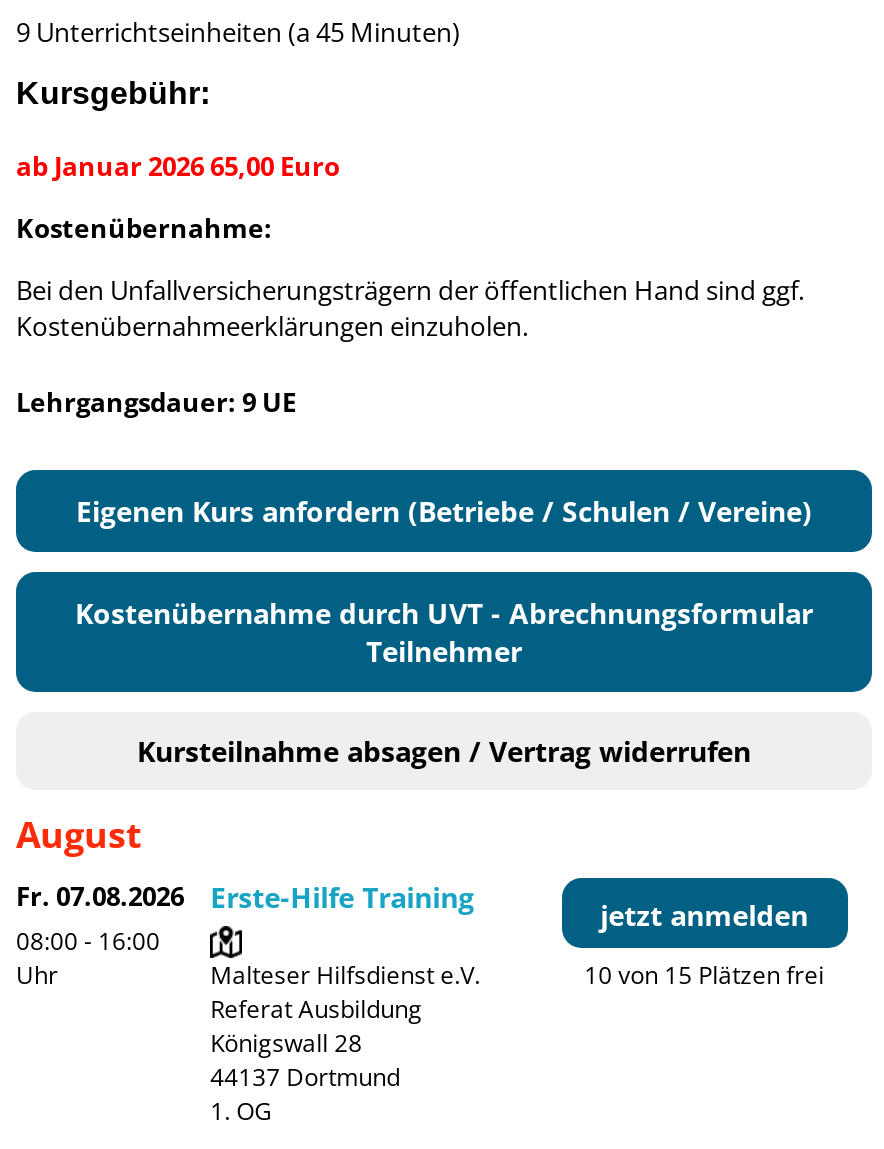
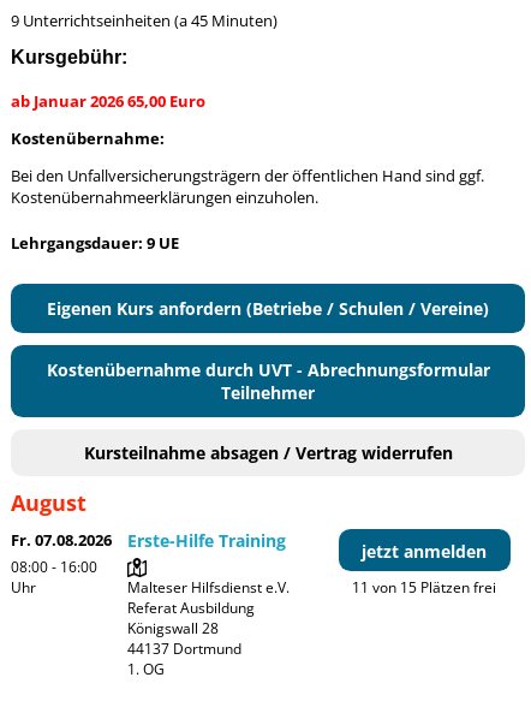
- 10 von 15 Plätzen frei
+ 11 von 15 Plätzen frei
